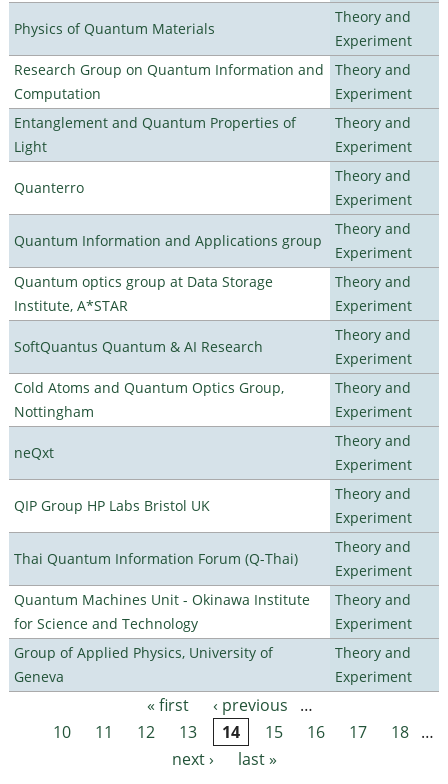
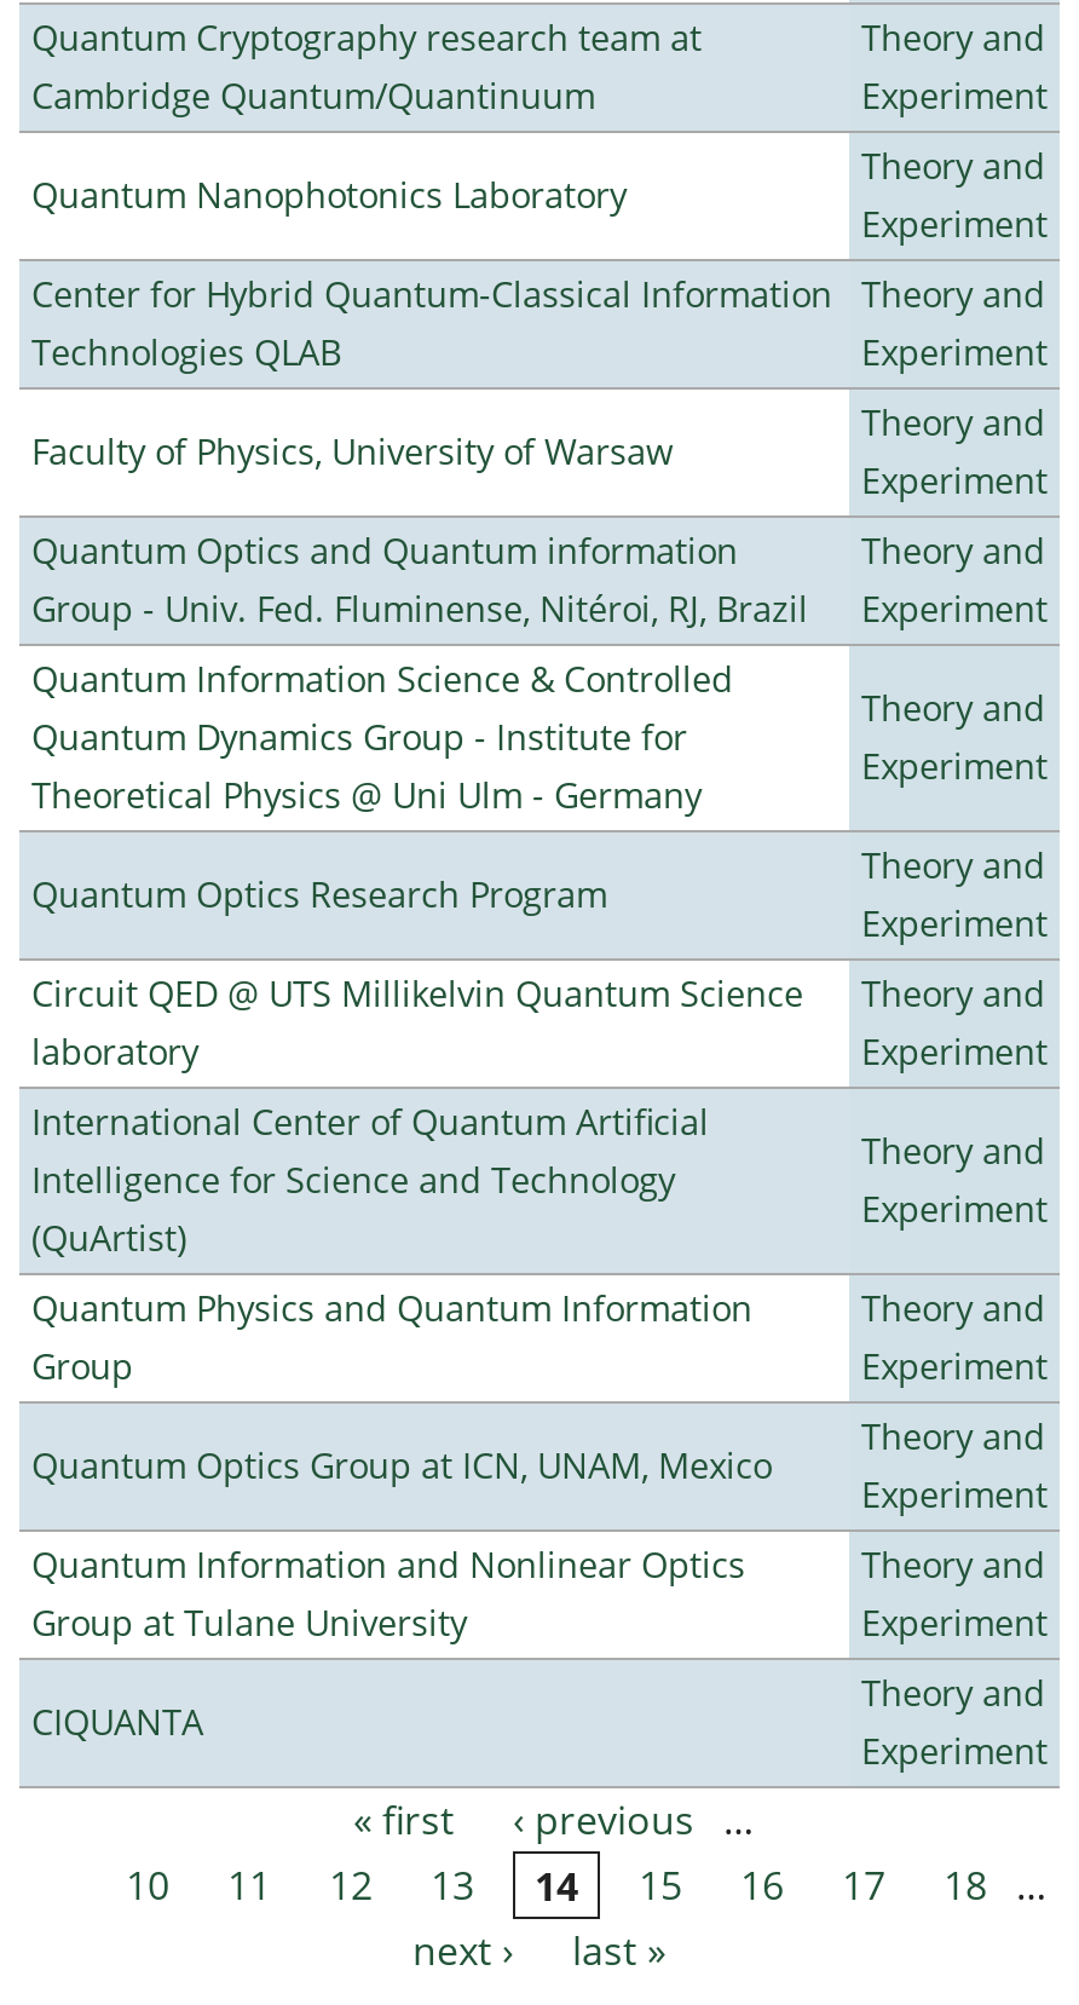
- Physics of Quantum Materials
+ Quantum Cryptography research team at
+ Cambridge Quantum/Quantinuum

- Research Group on Quantum Information and
- Computation
+ Quantum Nanophotonics Laboratory

- Entanglement and Quantum Properties of
- Light
+ Center for Hybrid Quantum-Classical Information
+ Technologies QLAB

- Quanterro
+ Faculty of Physics, University of Warsaw

- Quantum Information and Applications group
+ Quantum Optics and Quantum information
+ Group - Univ. Fed. Fluminense, Nitéroi, RJ, Brazil

- Quantum optics group at Data Storage
- Institute, A*STAR
+ Quantum Information Science & Controlled
+ Quantum Dynamics Group - Institute for
+ Theoretical Physics @ Uni Ulm - Germany

- SoftQuantus Quantum & AI Research
+ Quantum Optics Research Program

- Cold Atoms and Quantum Optics Group,
- Nottingham
+ Circuit QED @ UTS Millikelvin Quantum Science
+ laboratory

- neQxt
+ International Center of Quantum Artificial
+ Intelligence for Science and Technology
+ (QuArtist)

- QIP Group HP Labs Bristol UK
+ Quantum Physics and Quantum Information
+ Group

- Thai Quantum Information Forum (Q-Thai)
+ Quantum Optics Group at ICN, UNAM, Mexico

- Quantum Machines Unit - Okinawa Institute
- for Science and Technology
+ Quantum Information and Nonlinear Optics
+ Group at Tulane University

- Group of Applied Physics, University of
- Geneva
+ CIQUANTA
